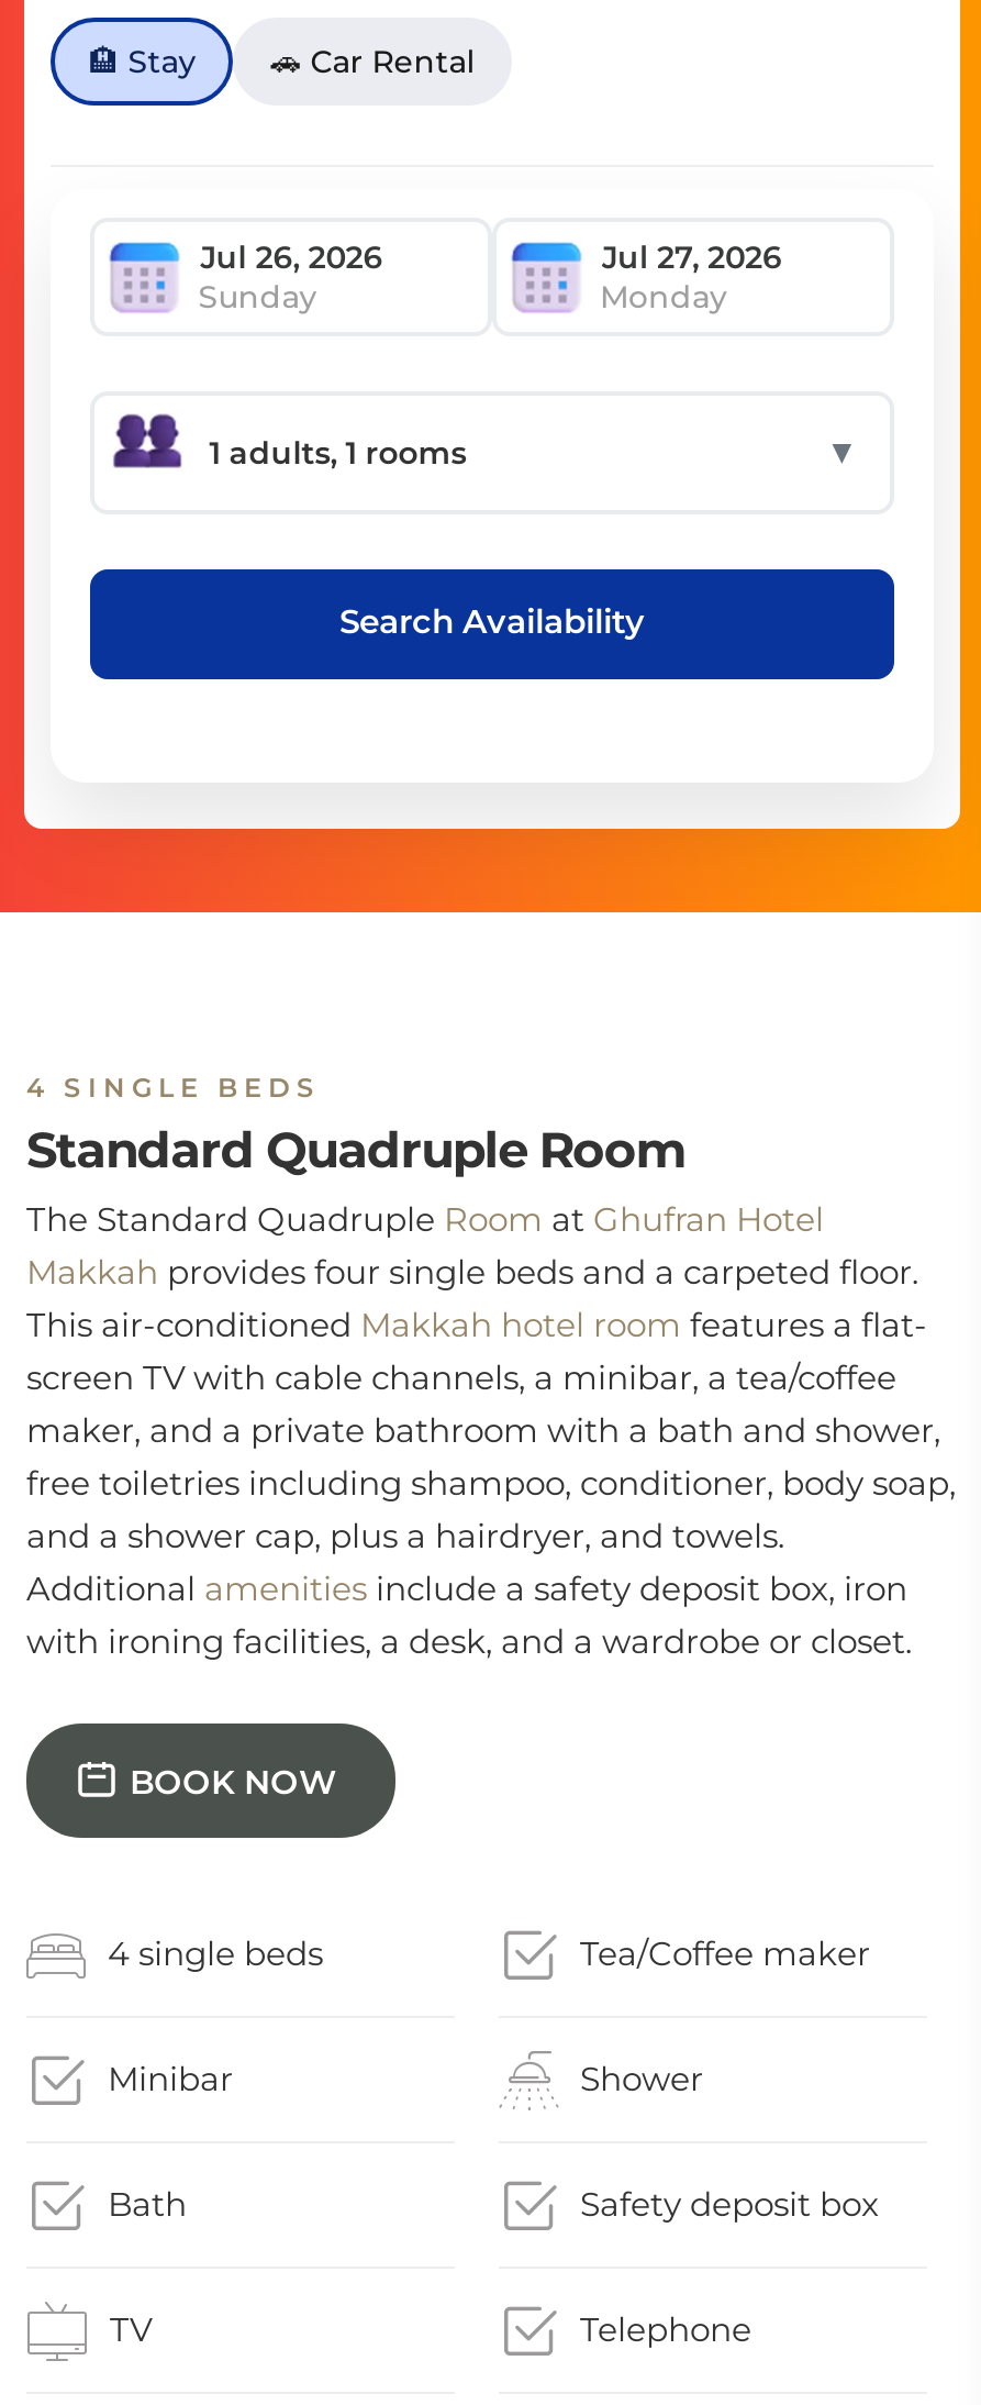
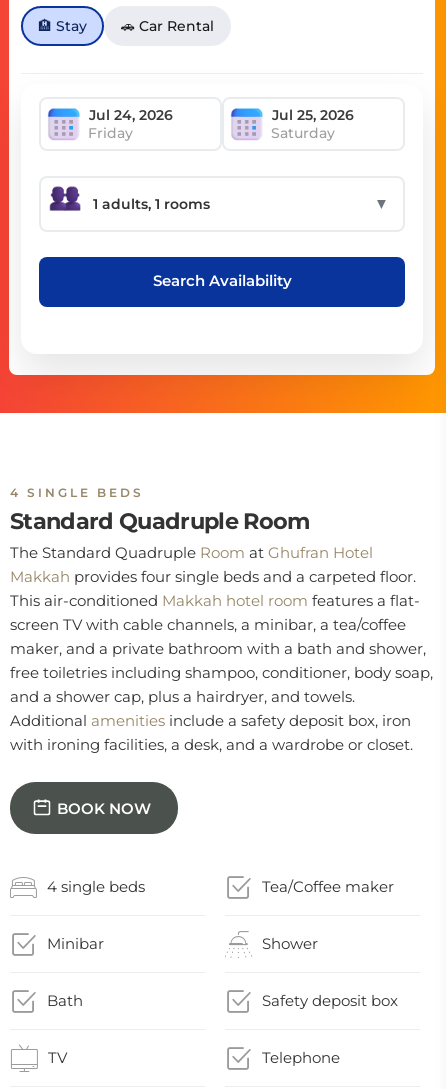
- Sunday
- Monday
+ Friday
+ Saturday
